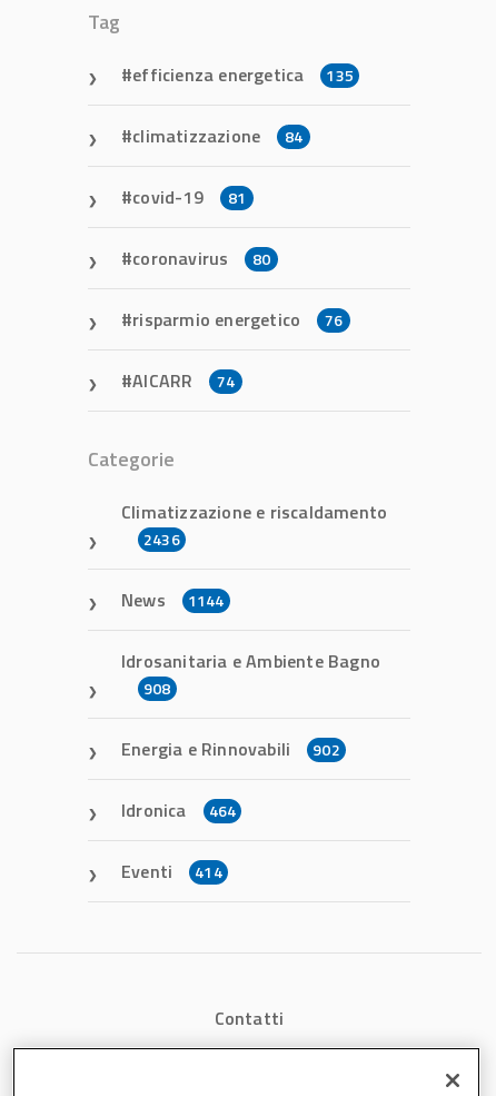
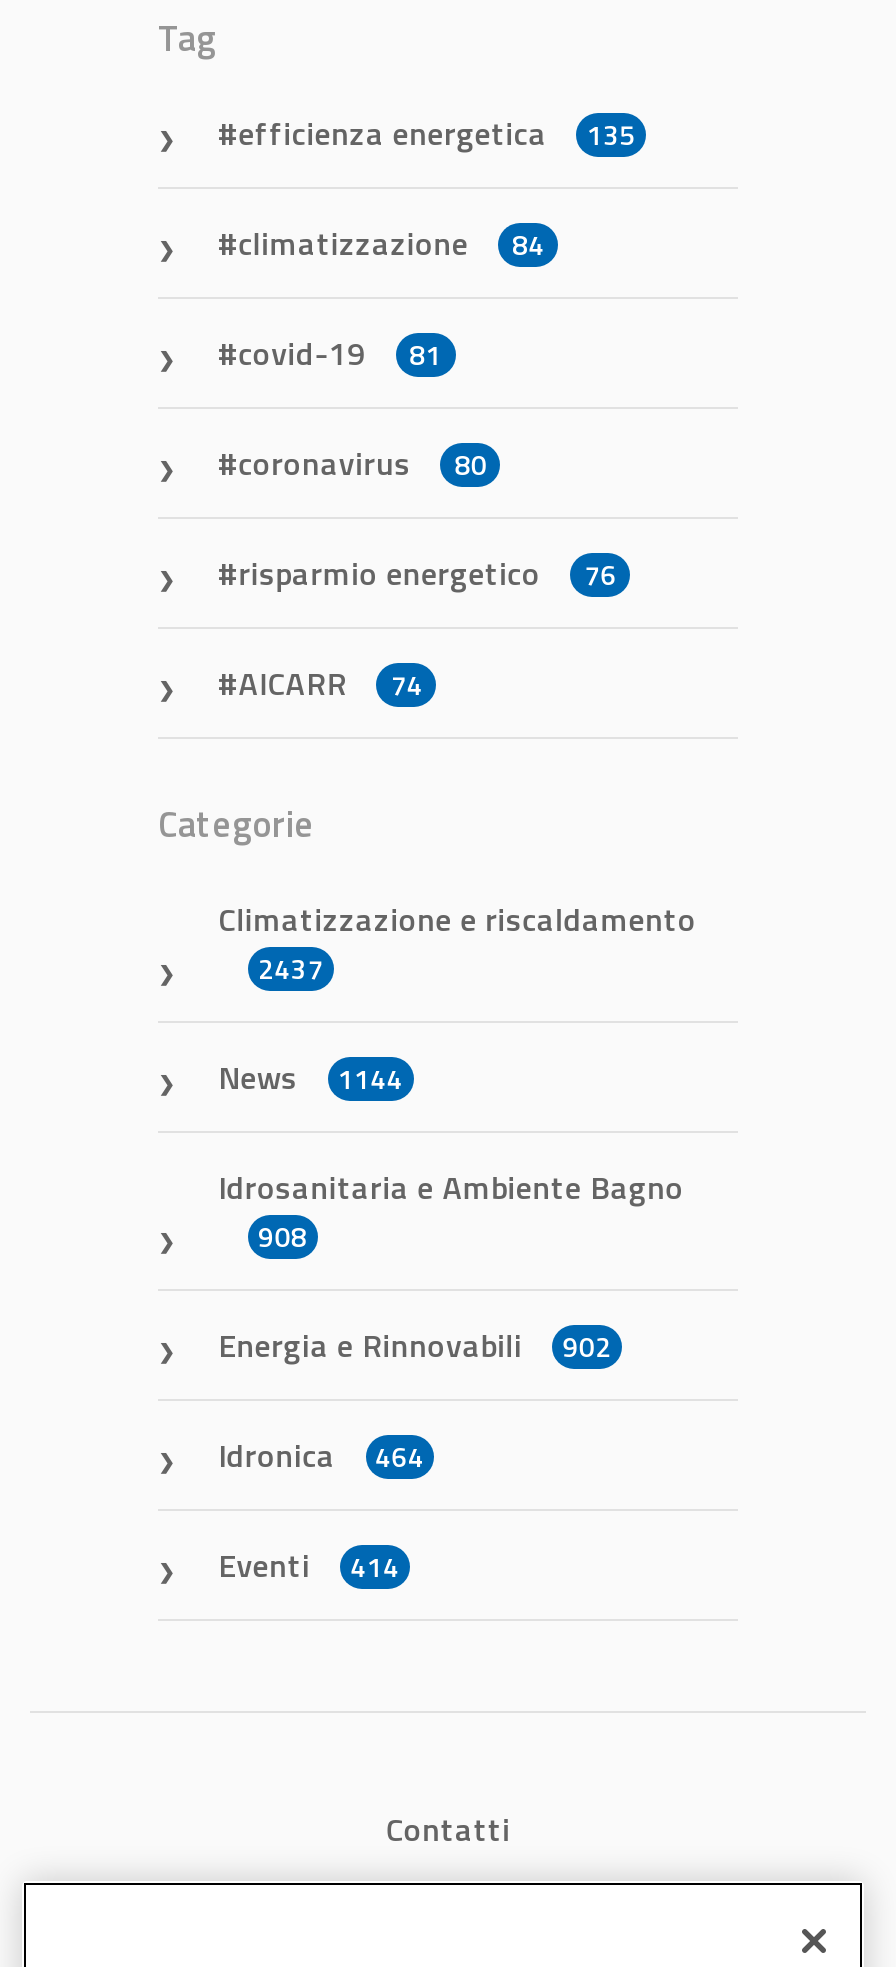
- 2436
+ 2437
